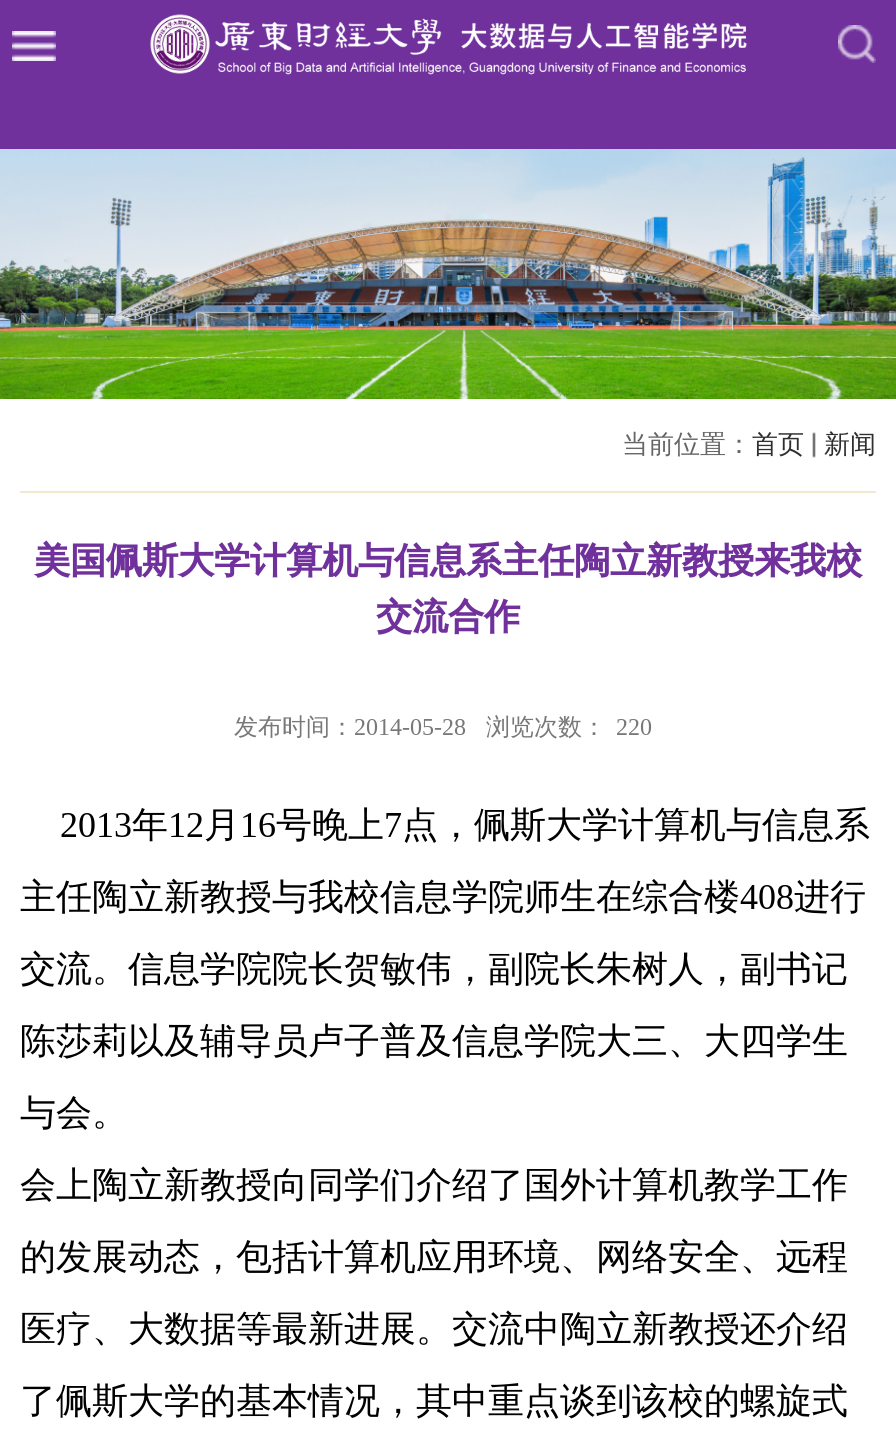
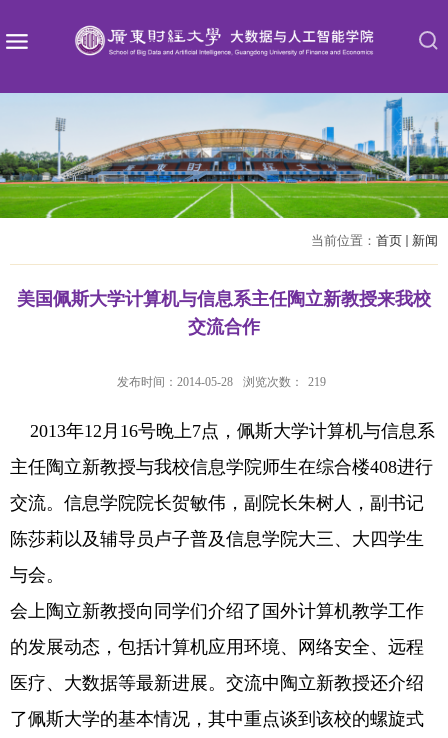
- 发布时间：2014-05-28 浏览次数： 220
+ 发布时间：2014-05-28 浏览次数： 219
